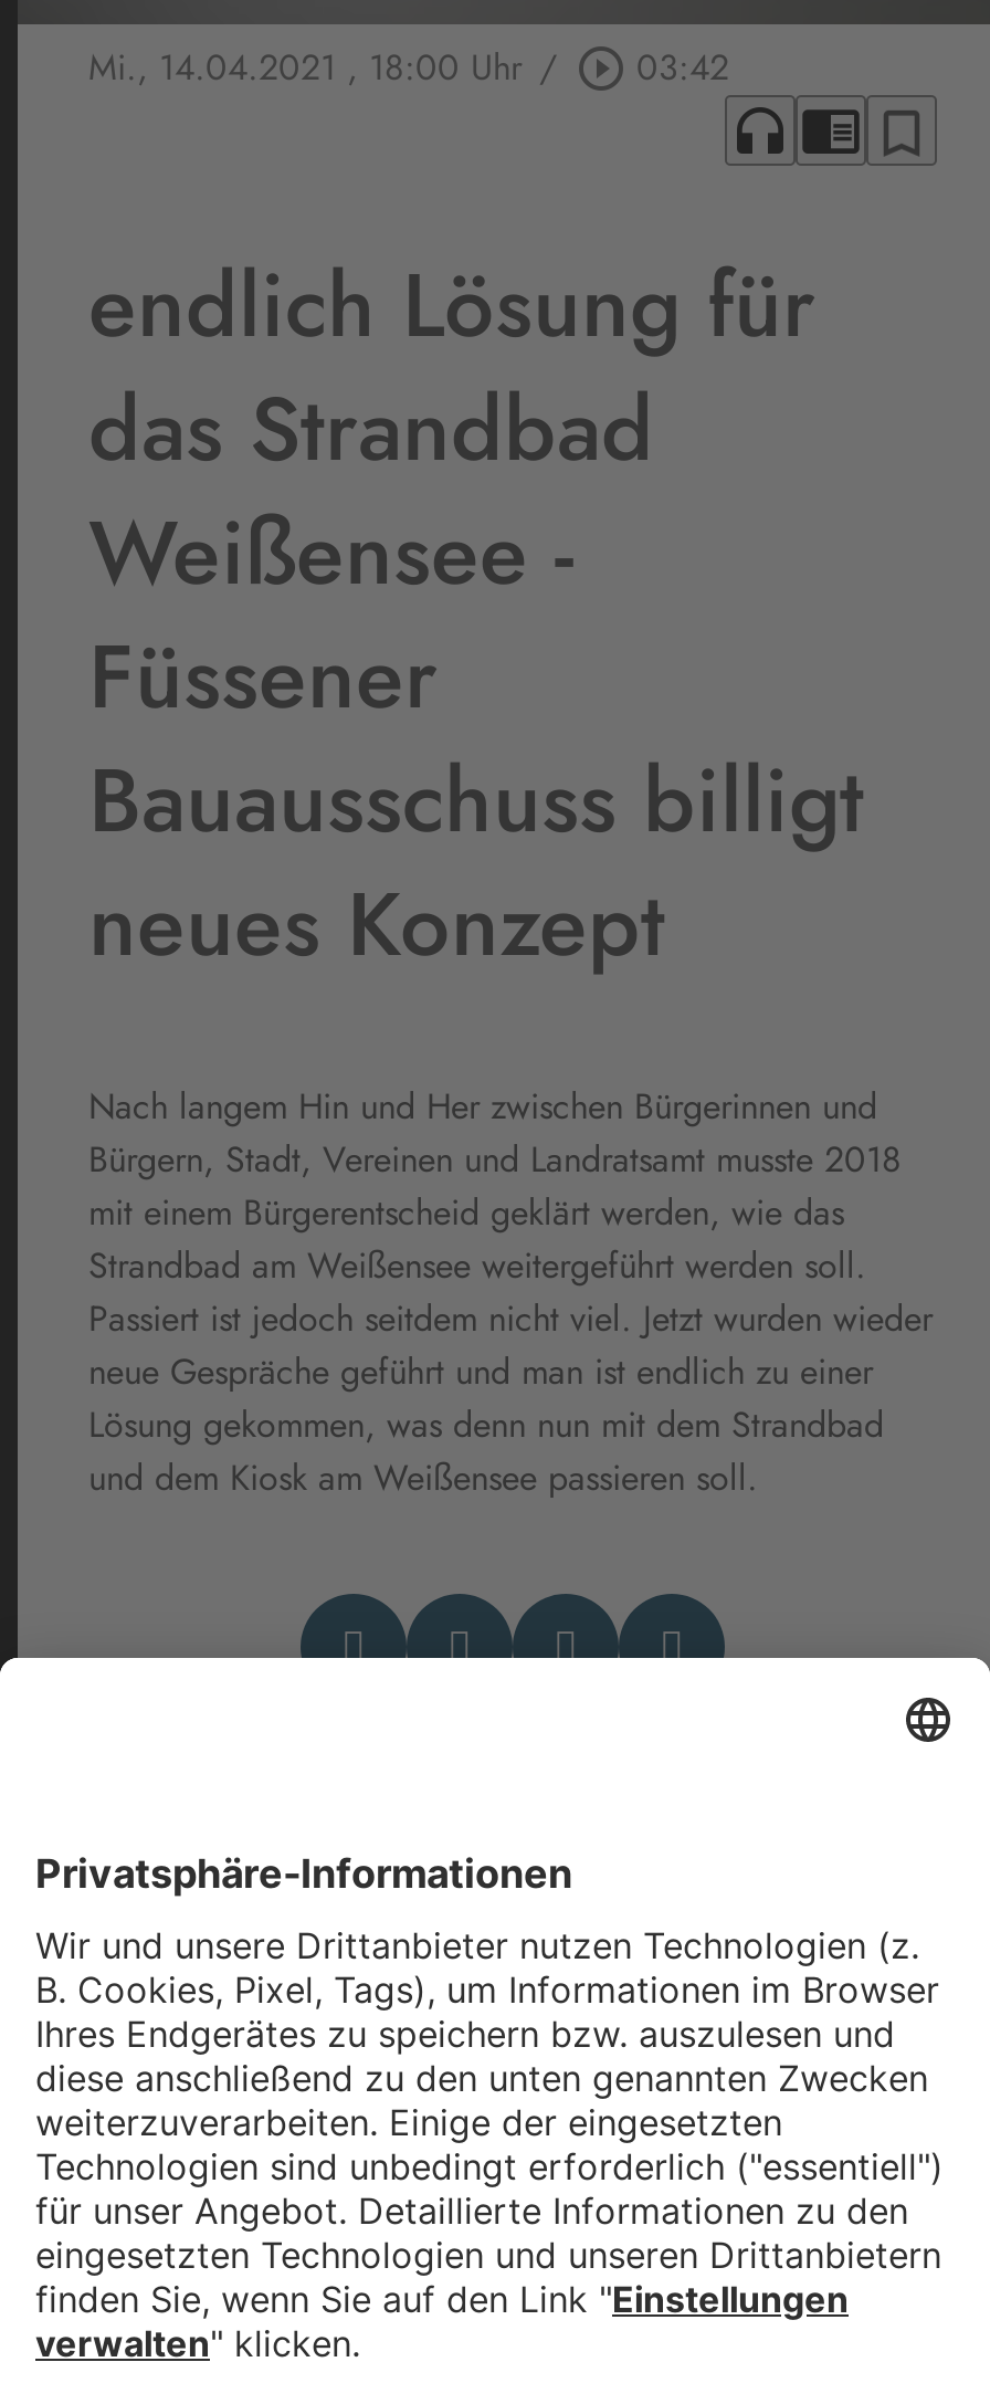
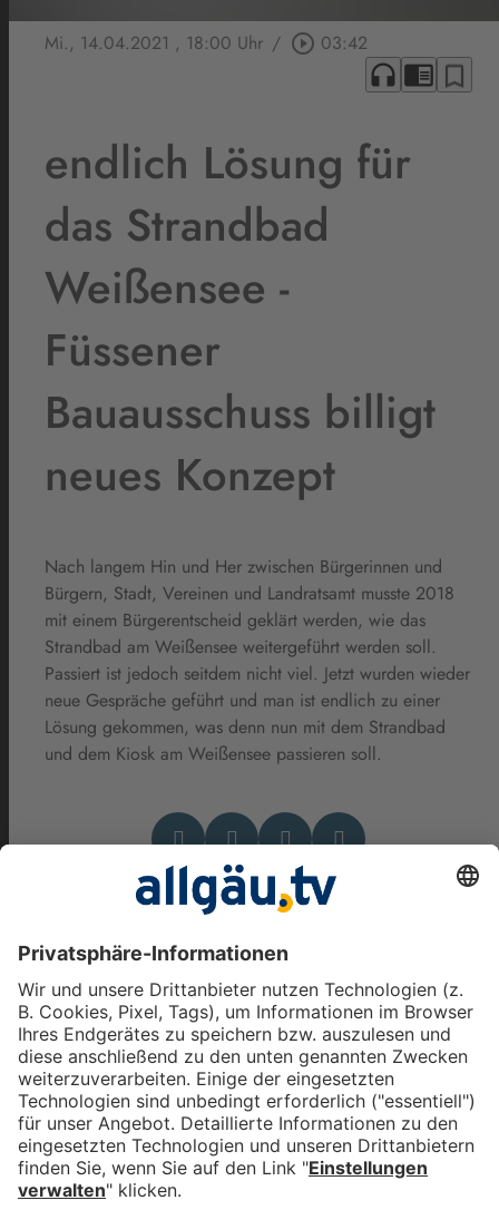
+ [image]
